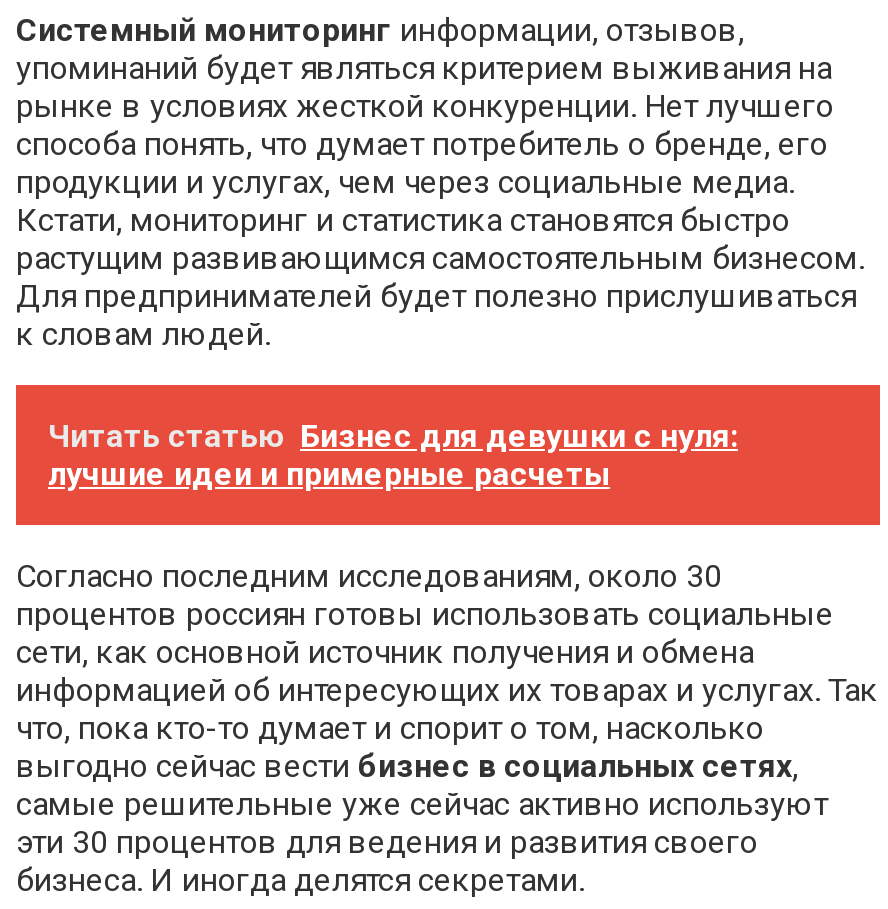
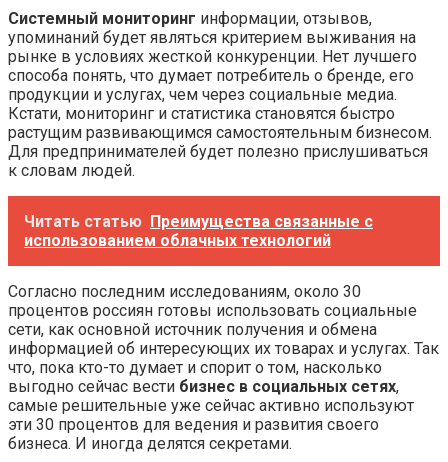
- Читать статью Бизнес для девушки с нуля:
- лучшие идеи и примерные расчеты
+ Читать статью Преимущества связанные с
+ использованием облачных технологий
